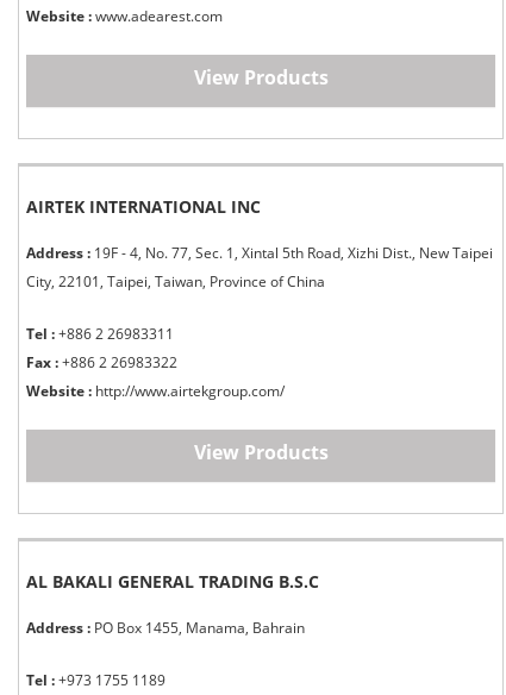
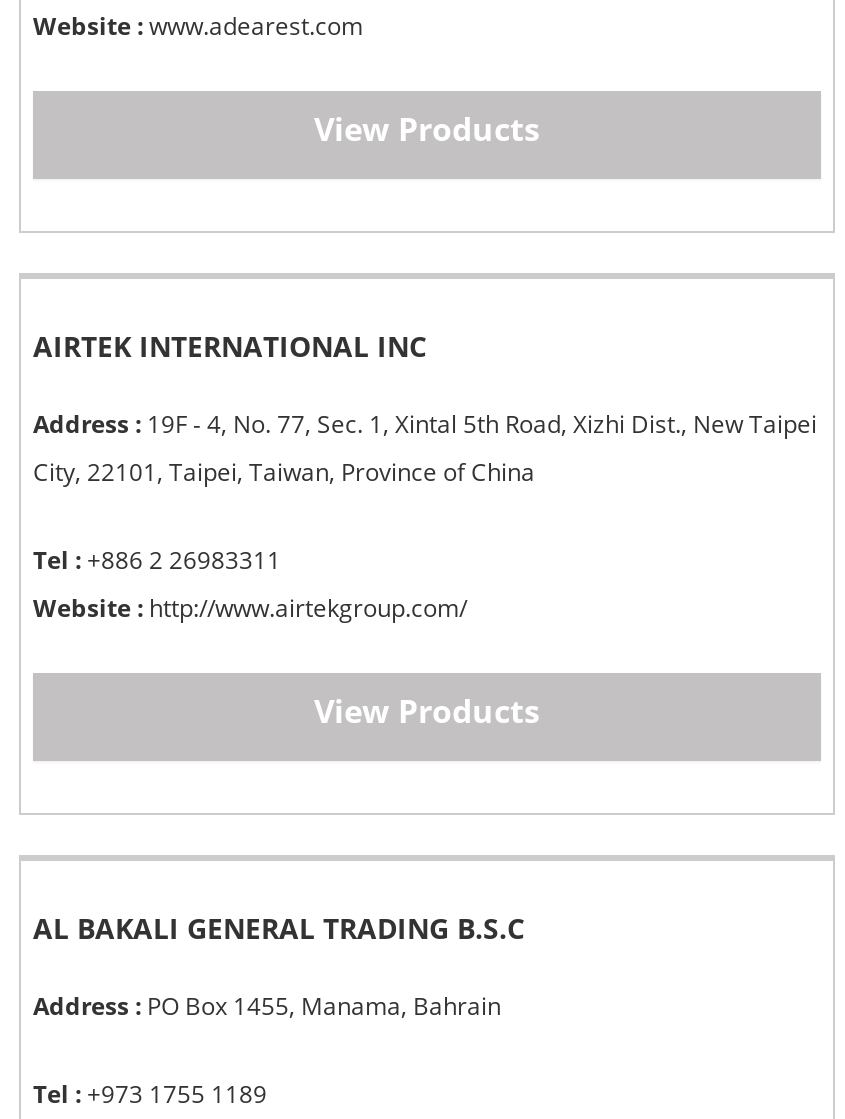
- Fax : +886 2 26983322
